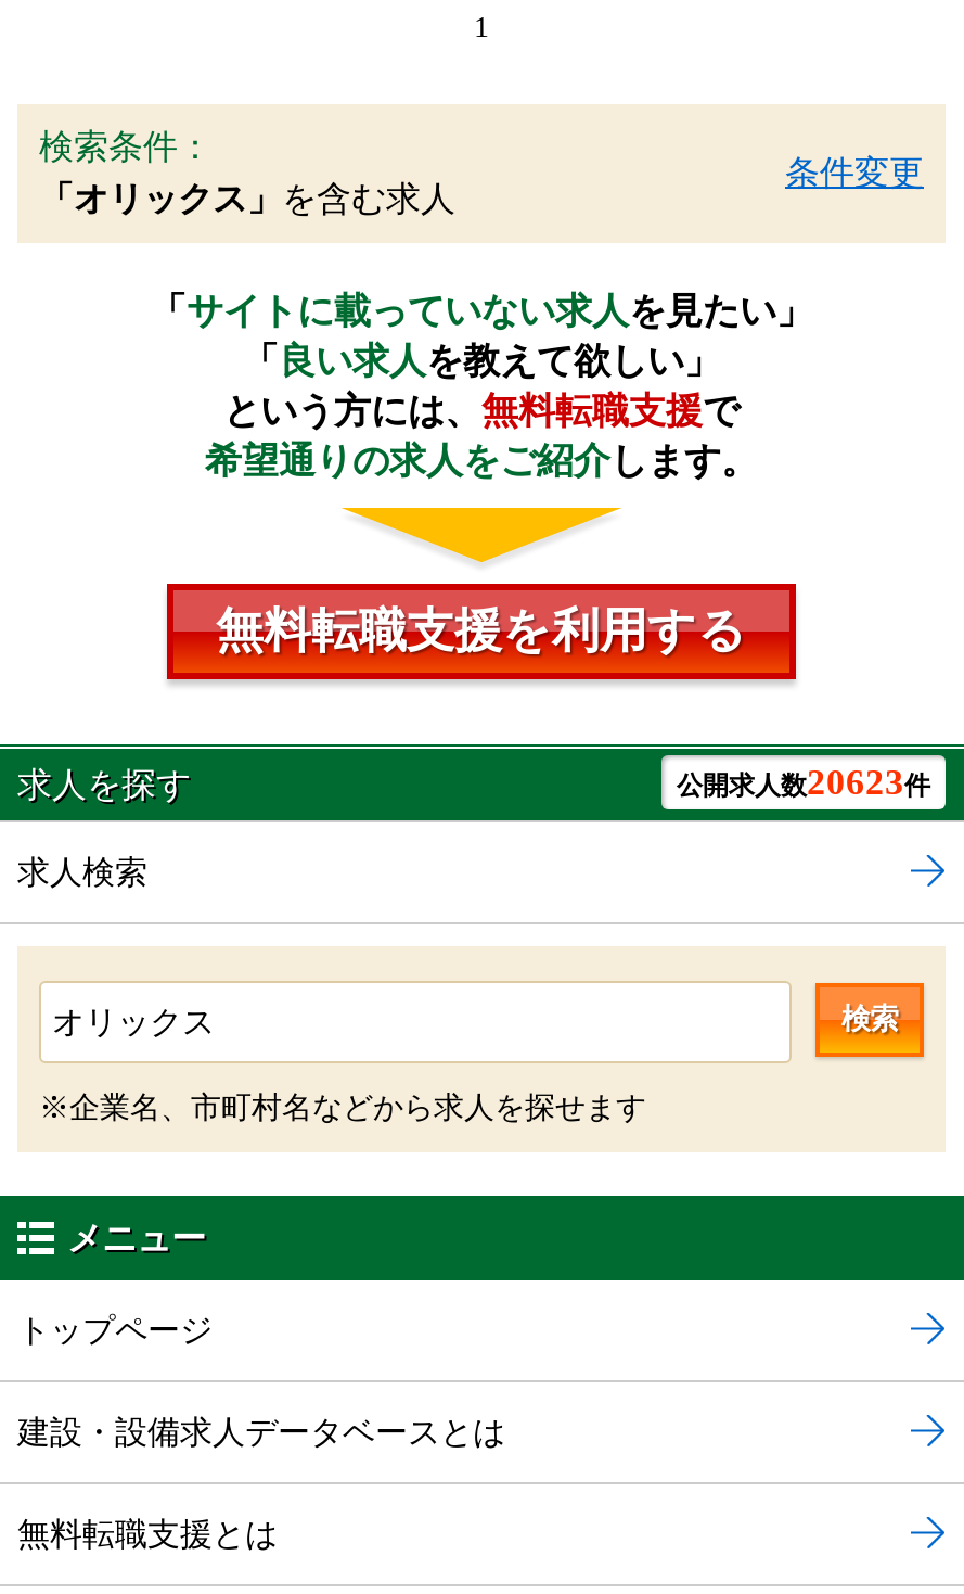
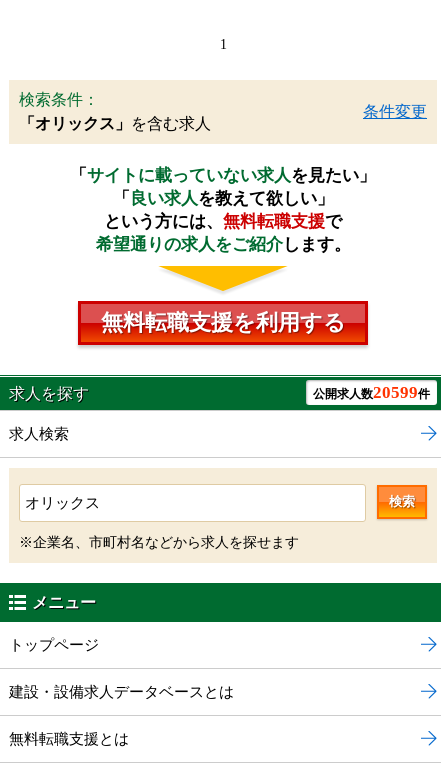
- 公開求人数20623件
+ 公開求人数20599件
